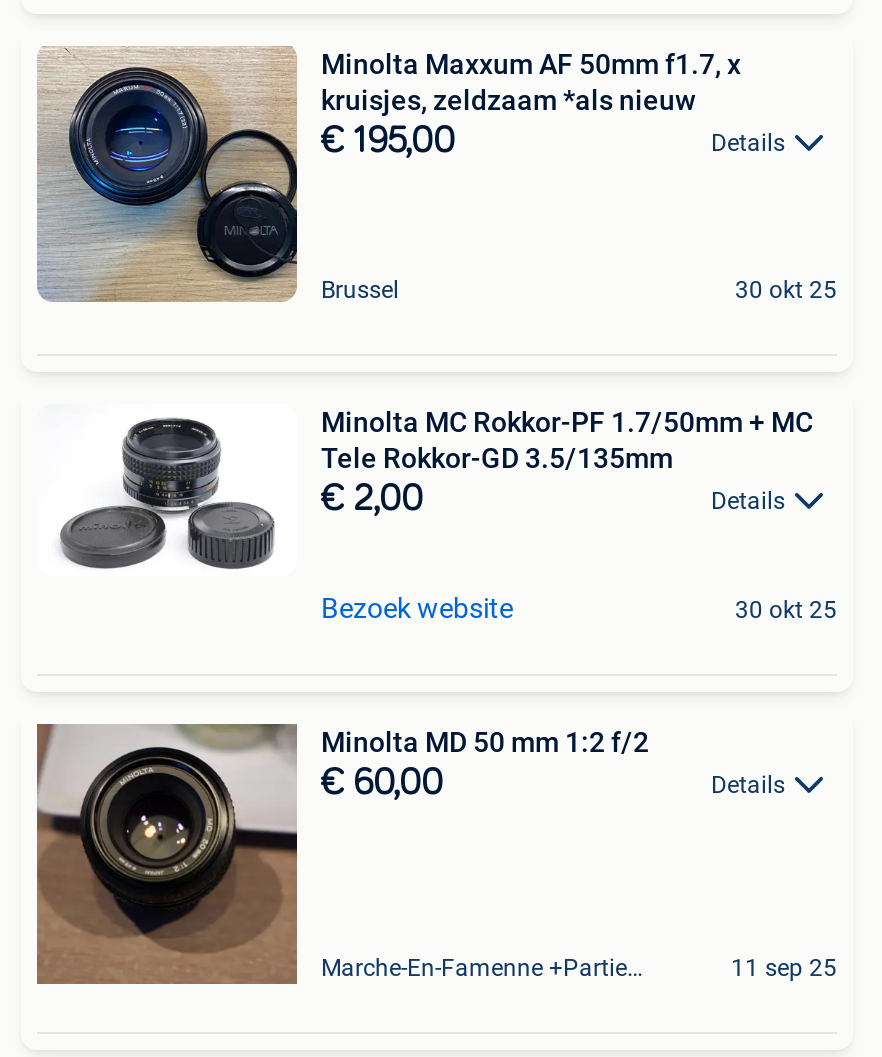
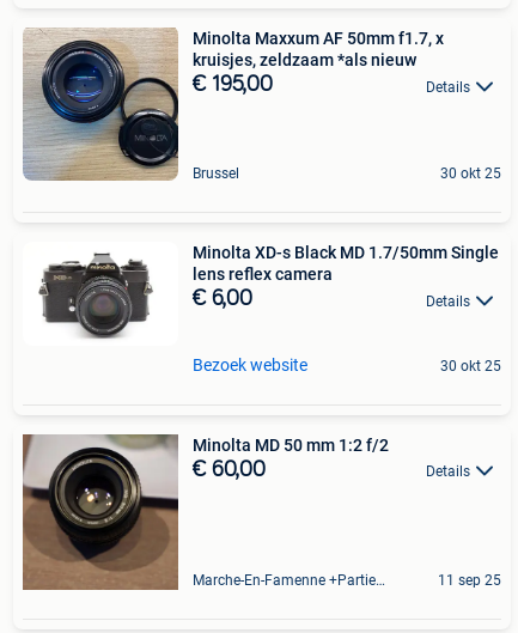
- [image]
- Minolta MC Rokkor-PF 1.7/50mm + MC
- Tele Rokkor-GD 3.5/135mm
- € 2,00
+ [image]
+ Minolta XD-s Black MD 1.7/50mm Single
+ lens reflex camera
+ € 6,00
